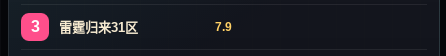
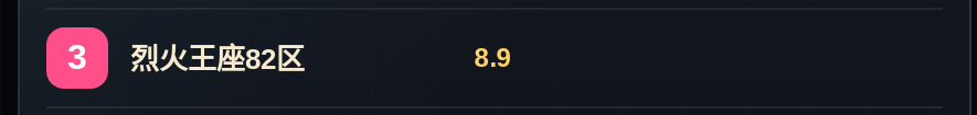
- 3 雷霆归来31区
+ 3 烈火王座82区

- 7.9
+ 8.9
